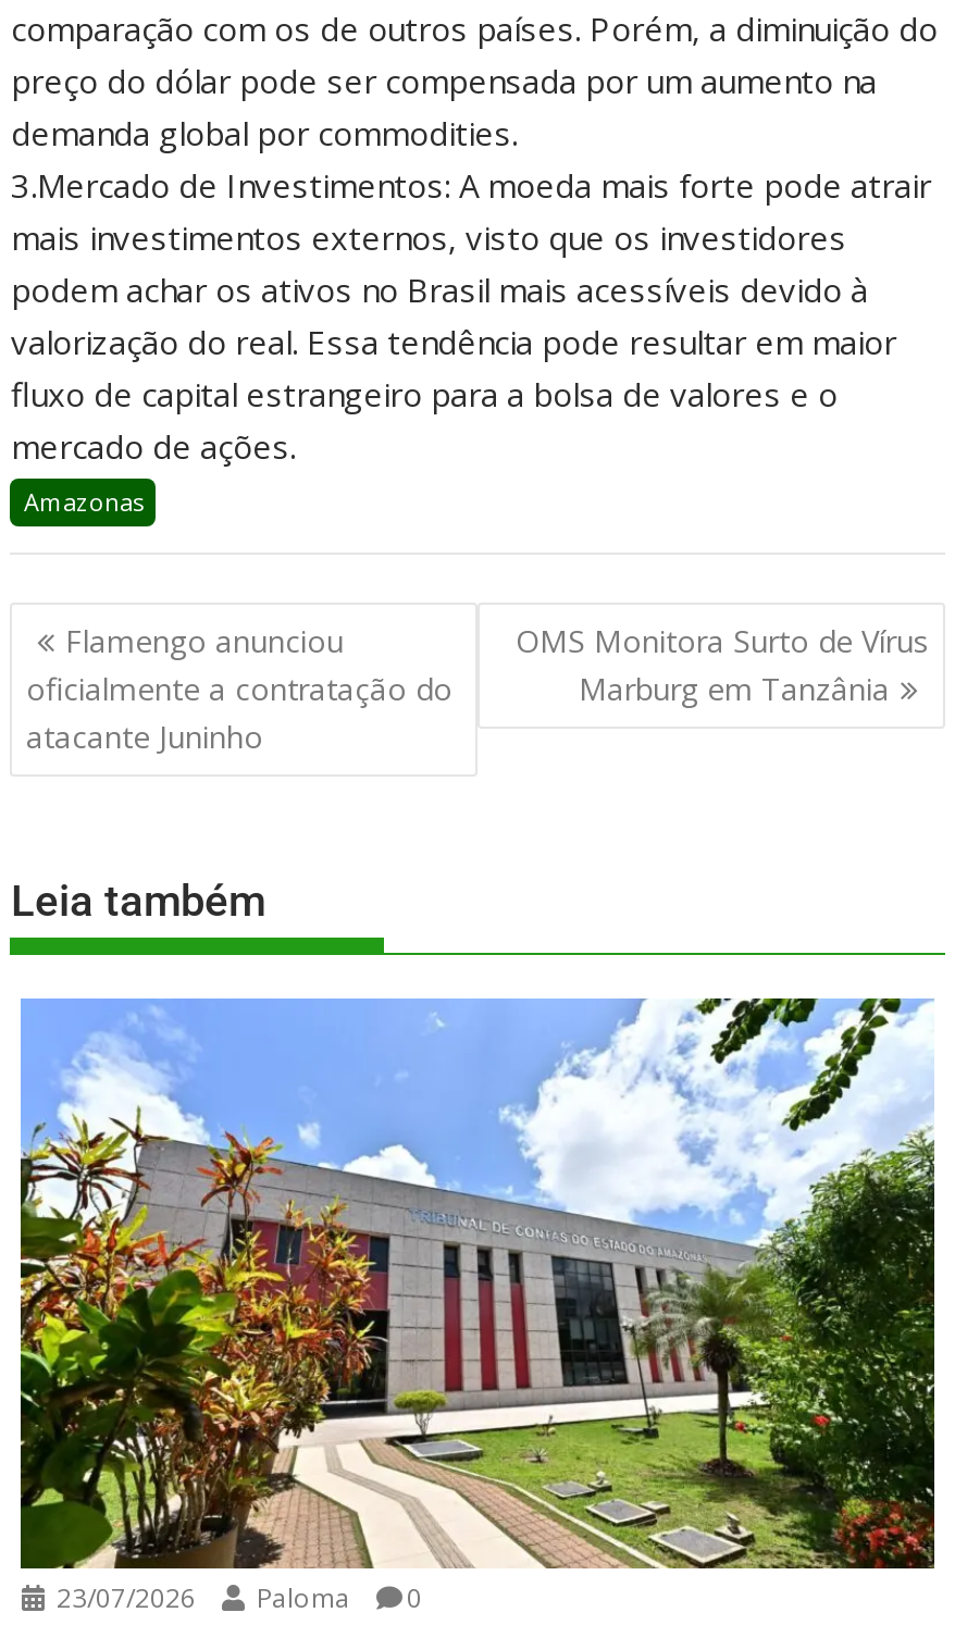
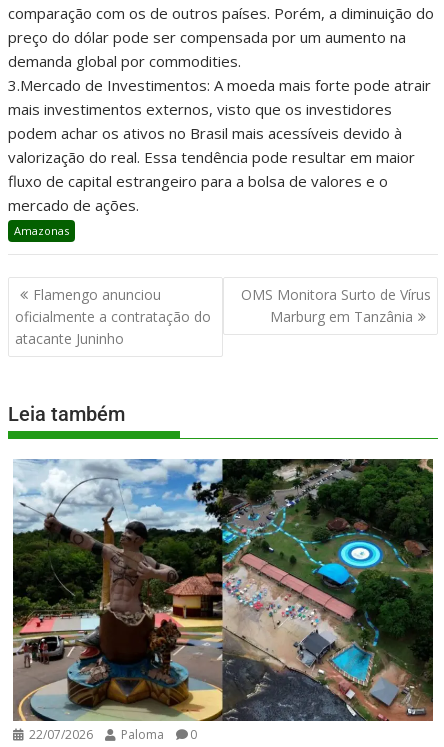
- [image]
- 23/07/2026 Paloma 0
+ [image]
+ 22/07/2026 Paloma 0
